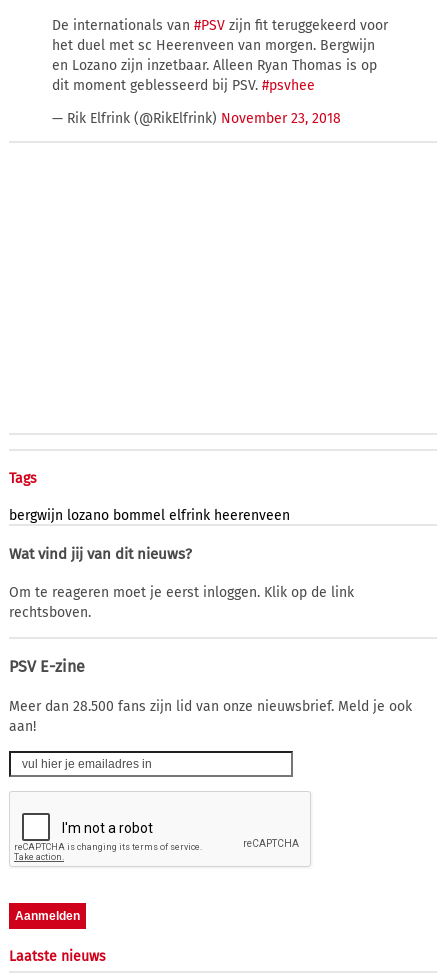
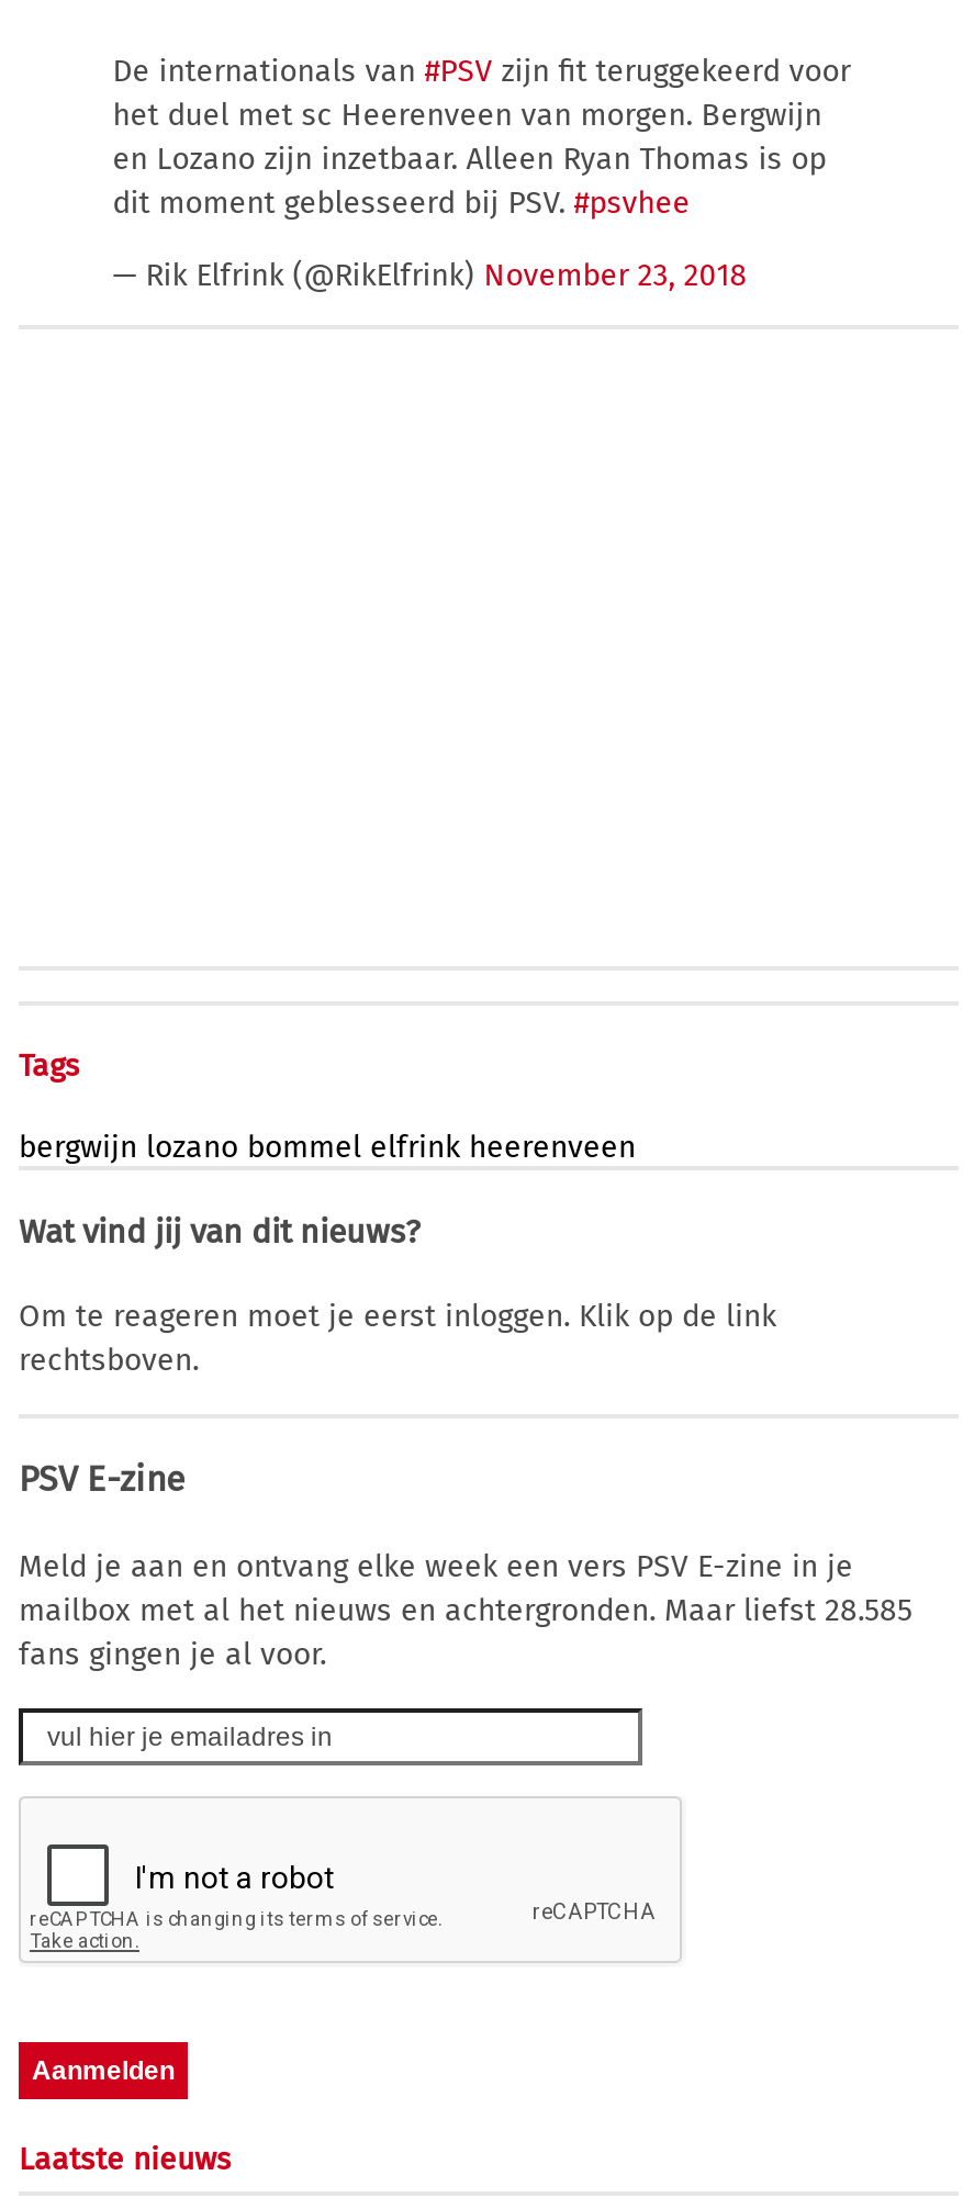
- Meer dan 28.500 fans zijn lid van onze nieuwsbrief. Meld je ook
- aan!
+ Meld je aan en ontvang elke week een vers PSV E-zine in je
+ mailbox met al het nieuws en achtergronden. Maar liefst 28.585
+ fans gingen je al voor.
